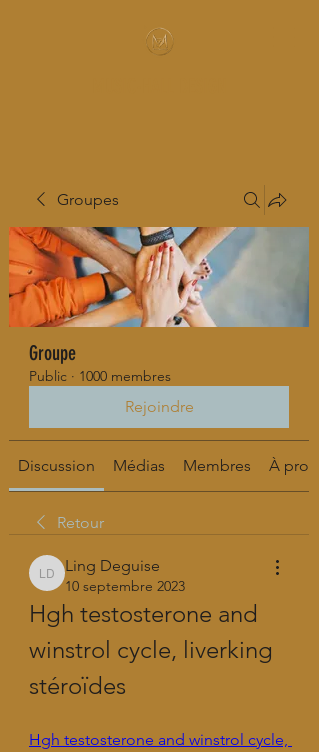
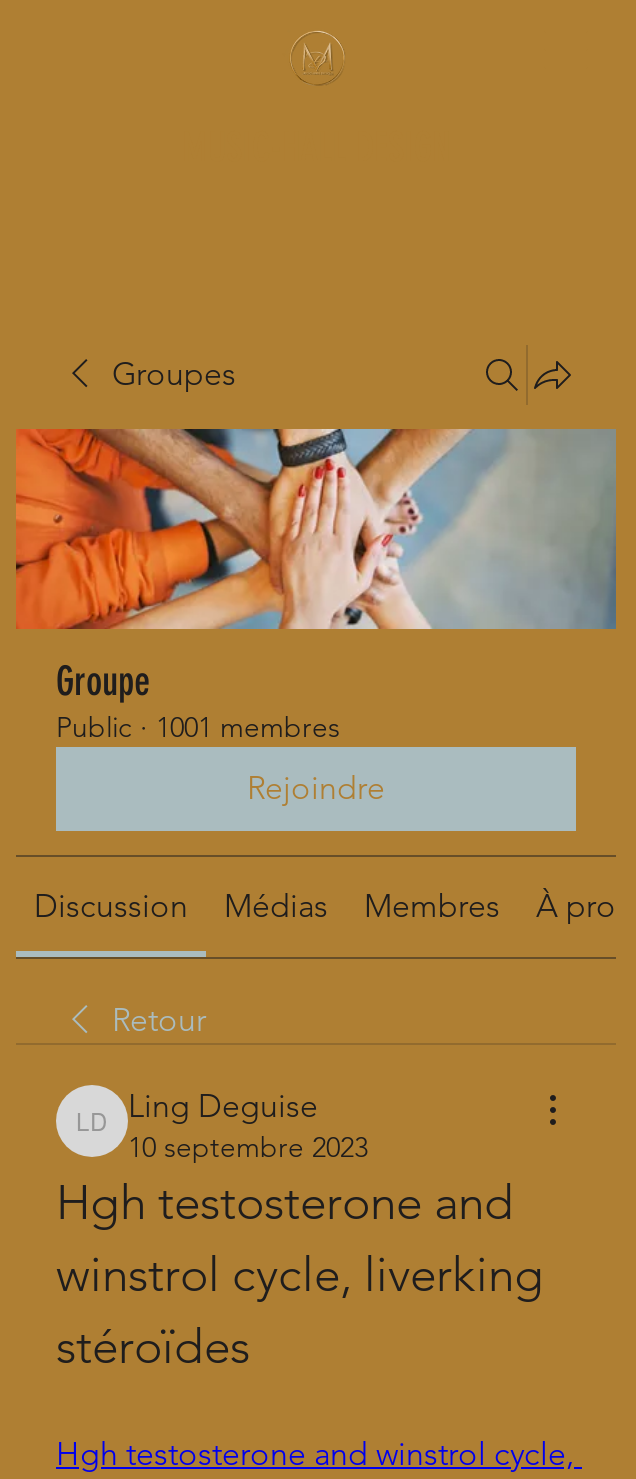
- Public · 1000 membres
+ Public · 1001 membres
